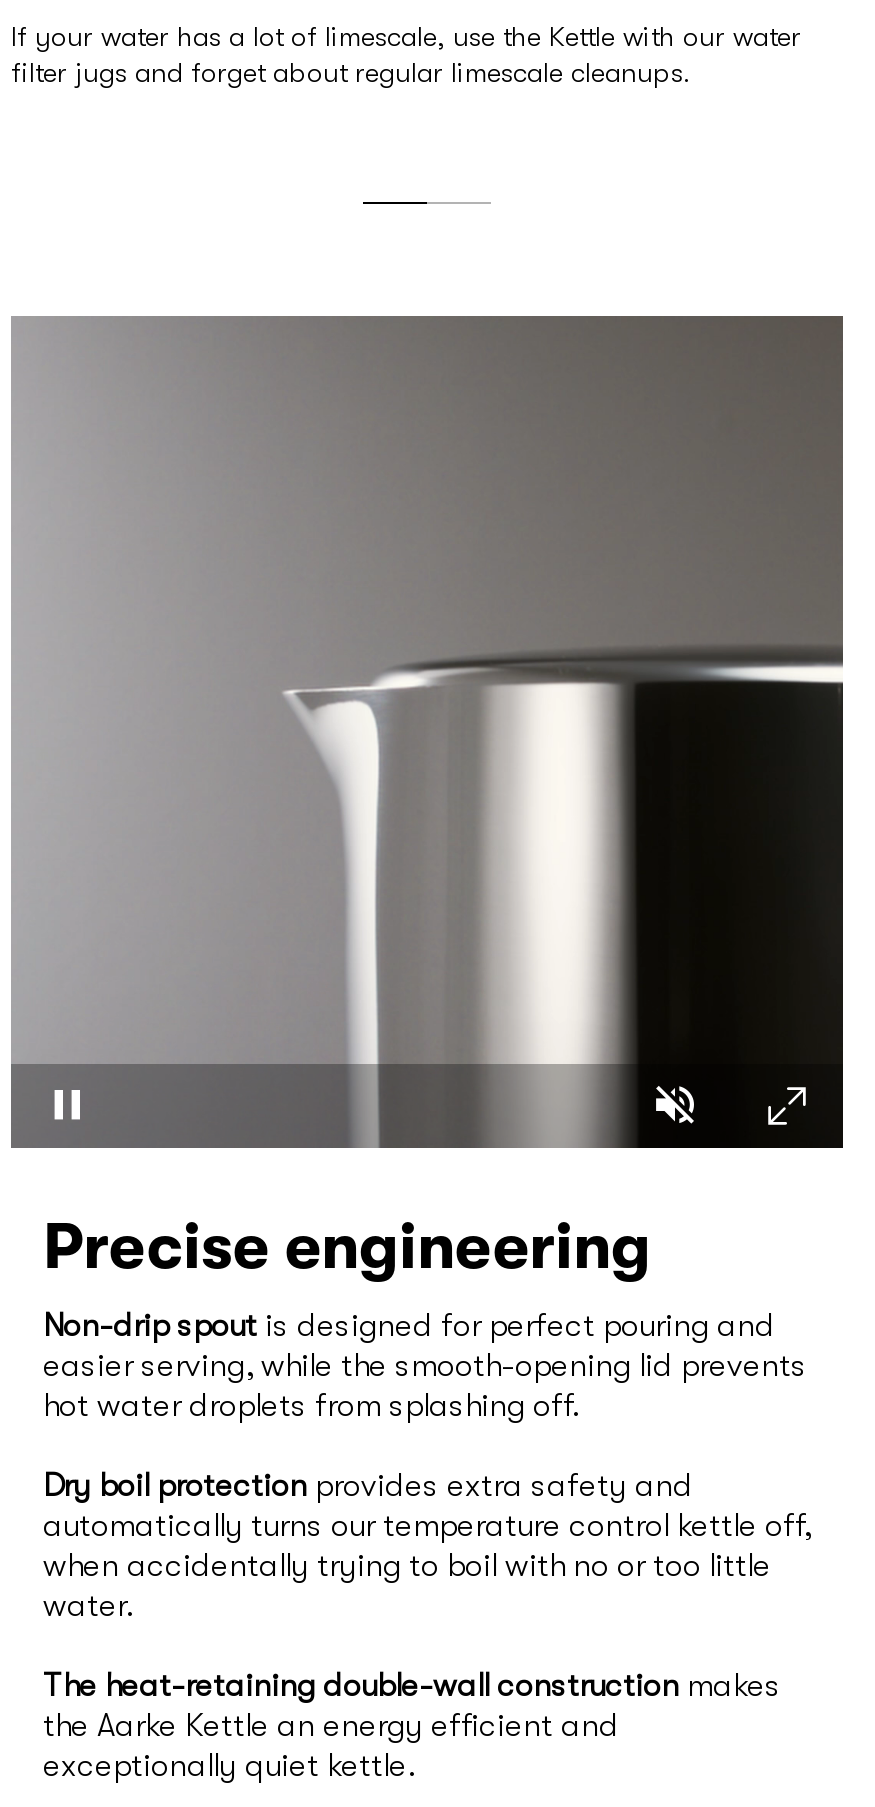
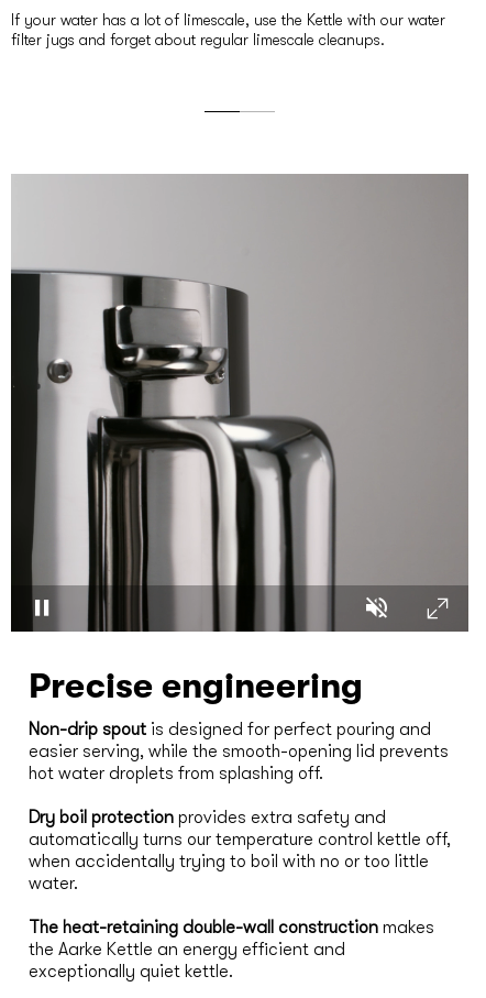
- [image]
+ [image]
